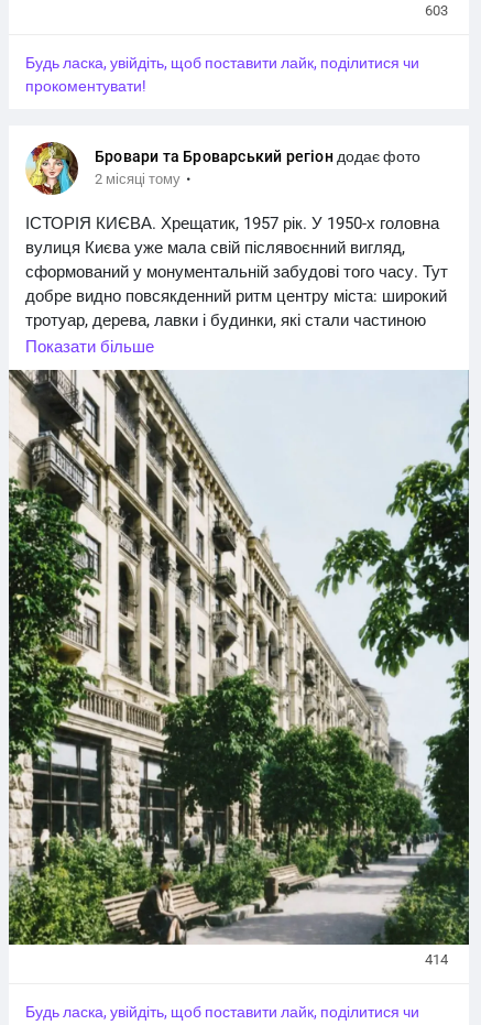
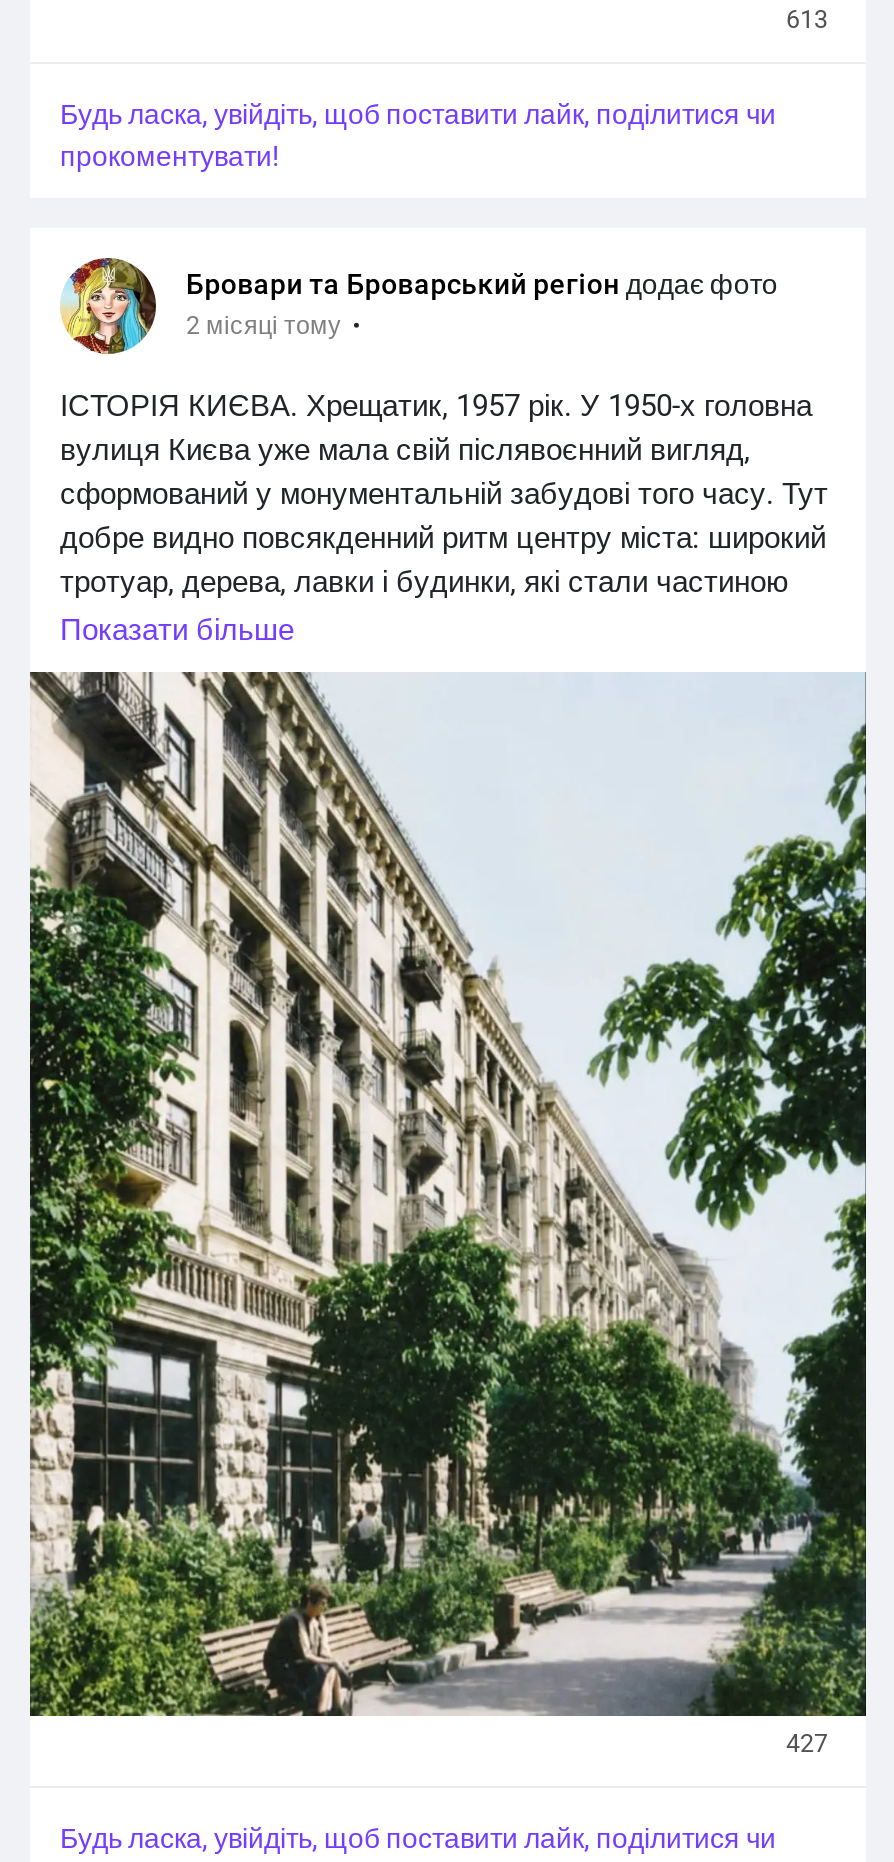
- 603
+ 613

- 414
+ 427
